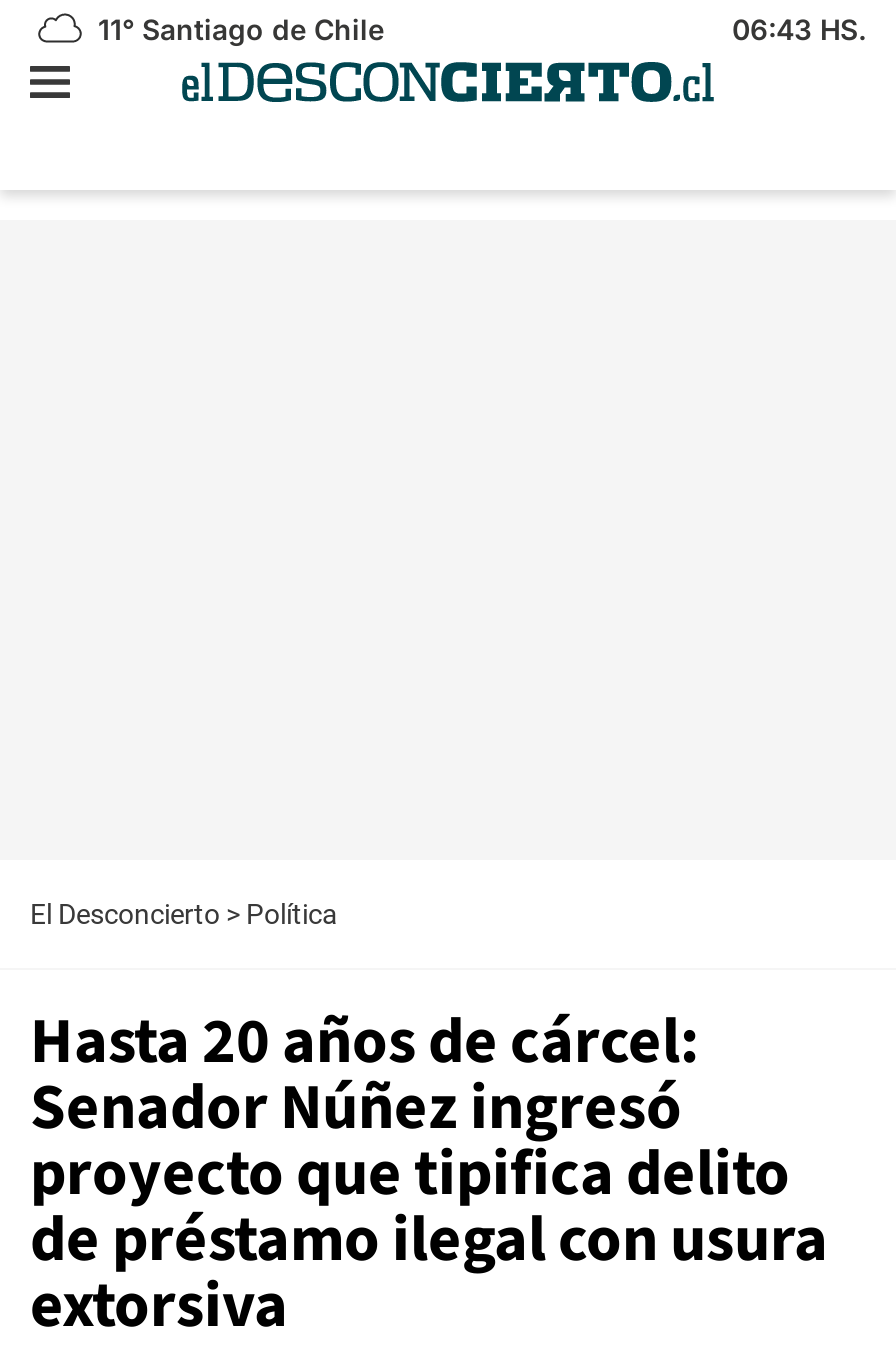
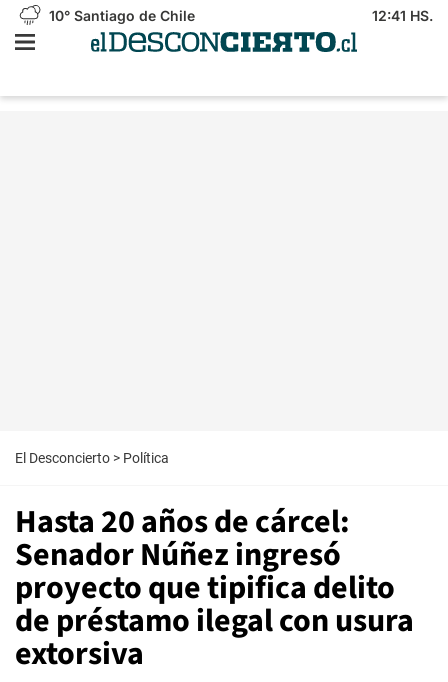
- 11° Santiago de Chile
+ 10° Santiago de Chile

- 06:43 HS.
+ 12:41 HS.
